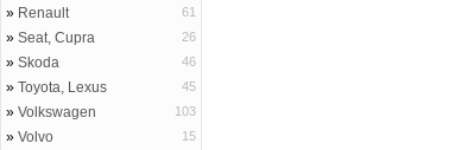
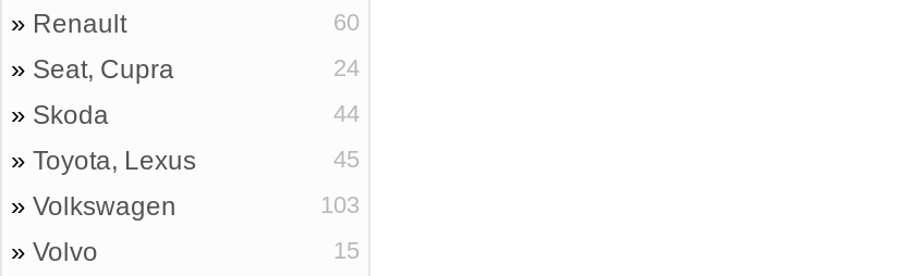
- 61
+ 60

- 26
+ 24

- 46
+ 44
